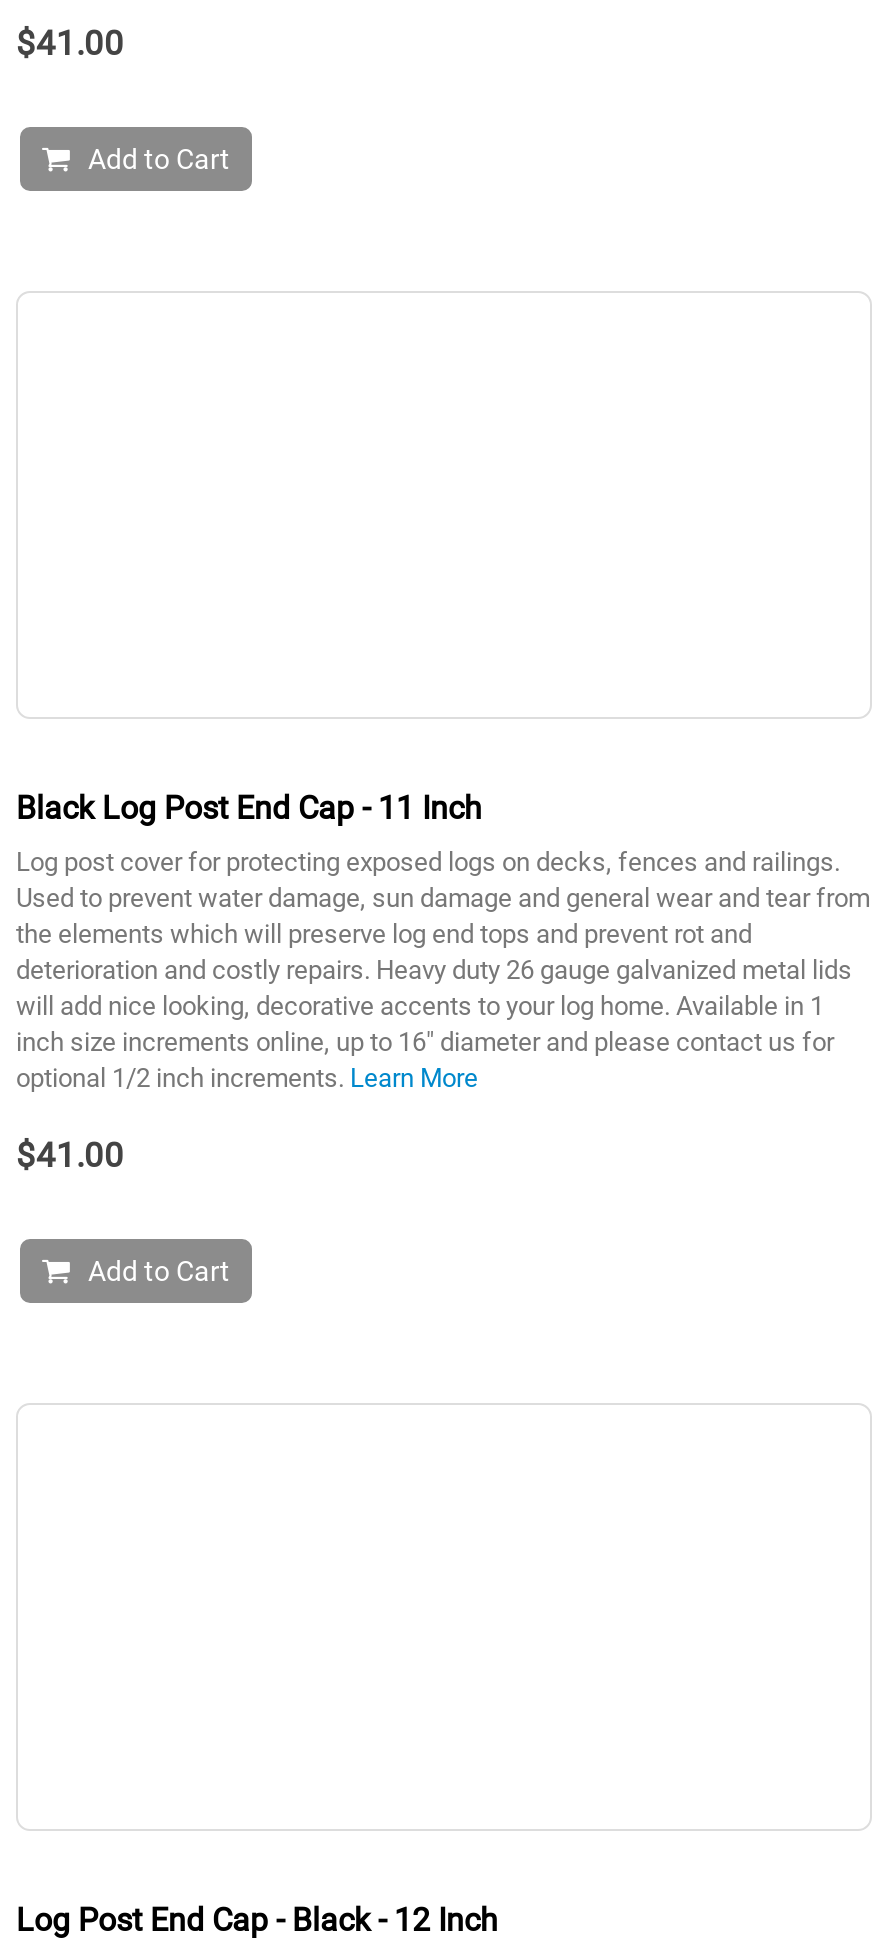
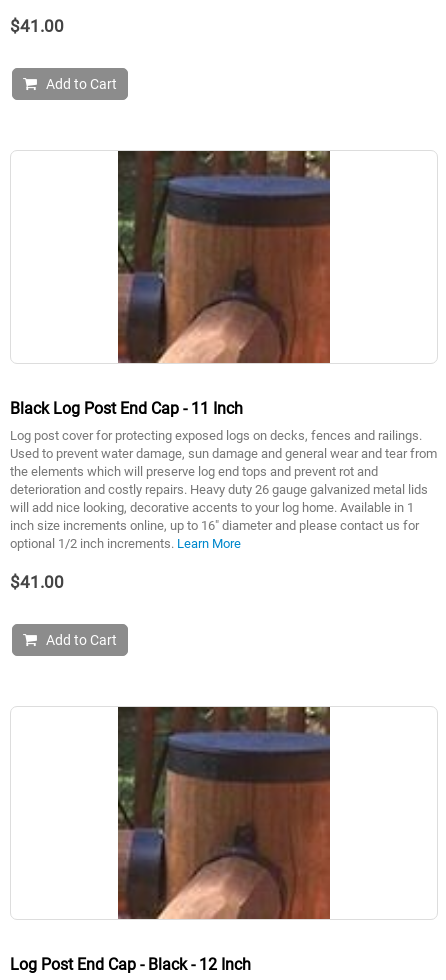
+ [image]

+ [image]
